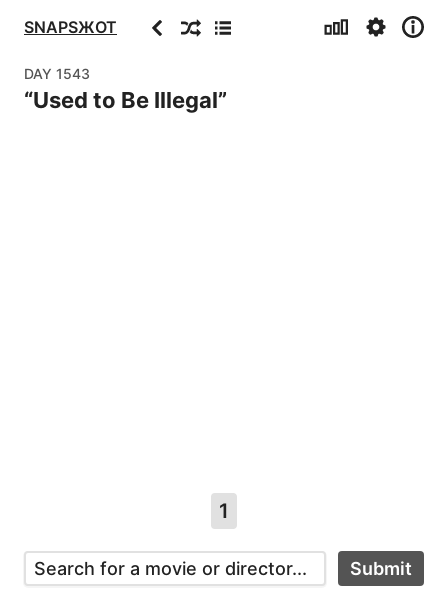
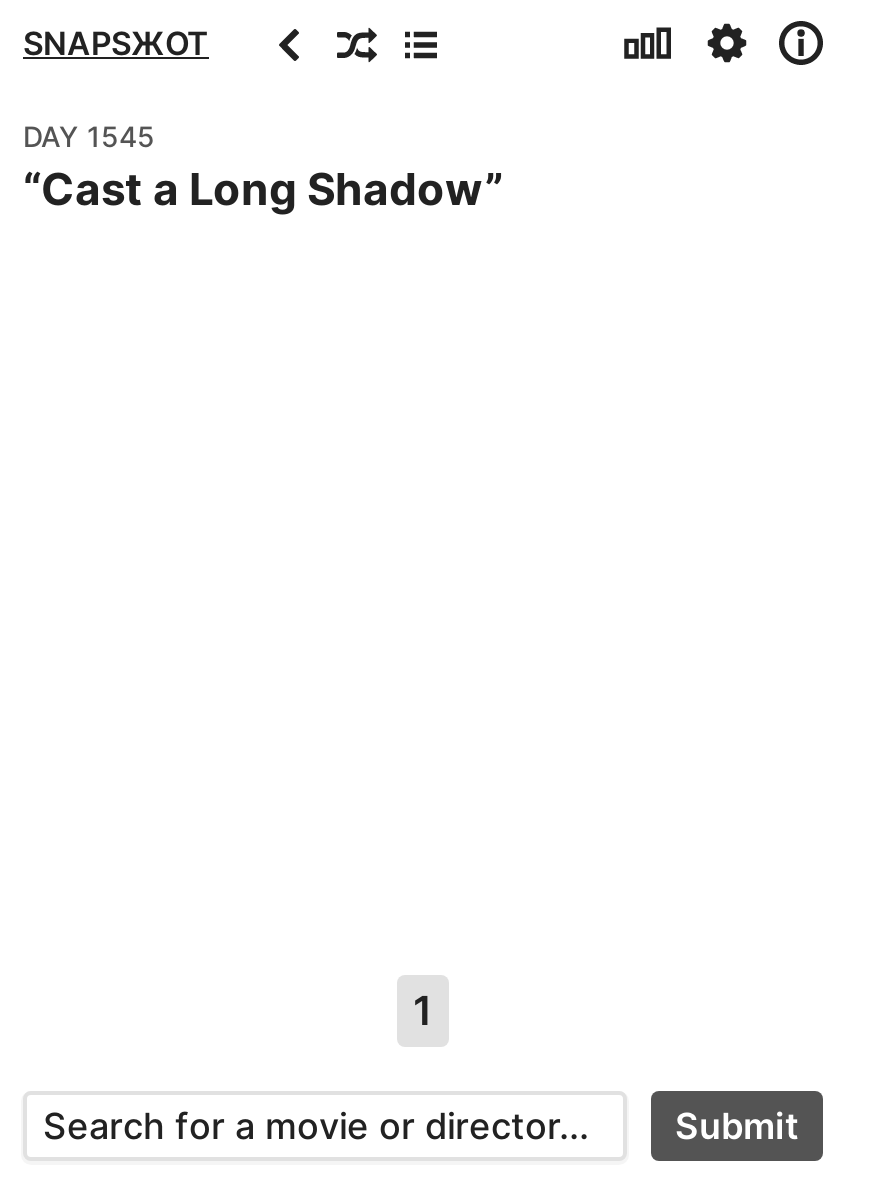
- DAY 1543
- “Used to Be Illegal”
+ DAY 1545
+ “Cast a Long Shadow”
